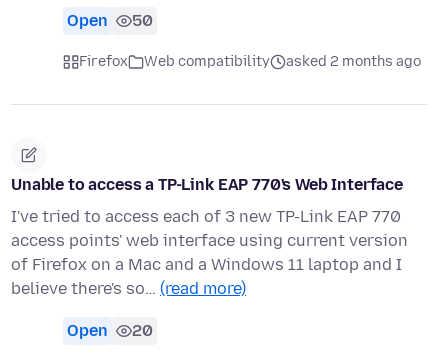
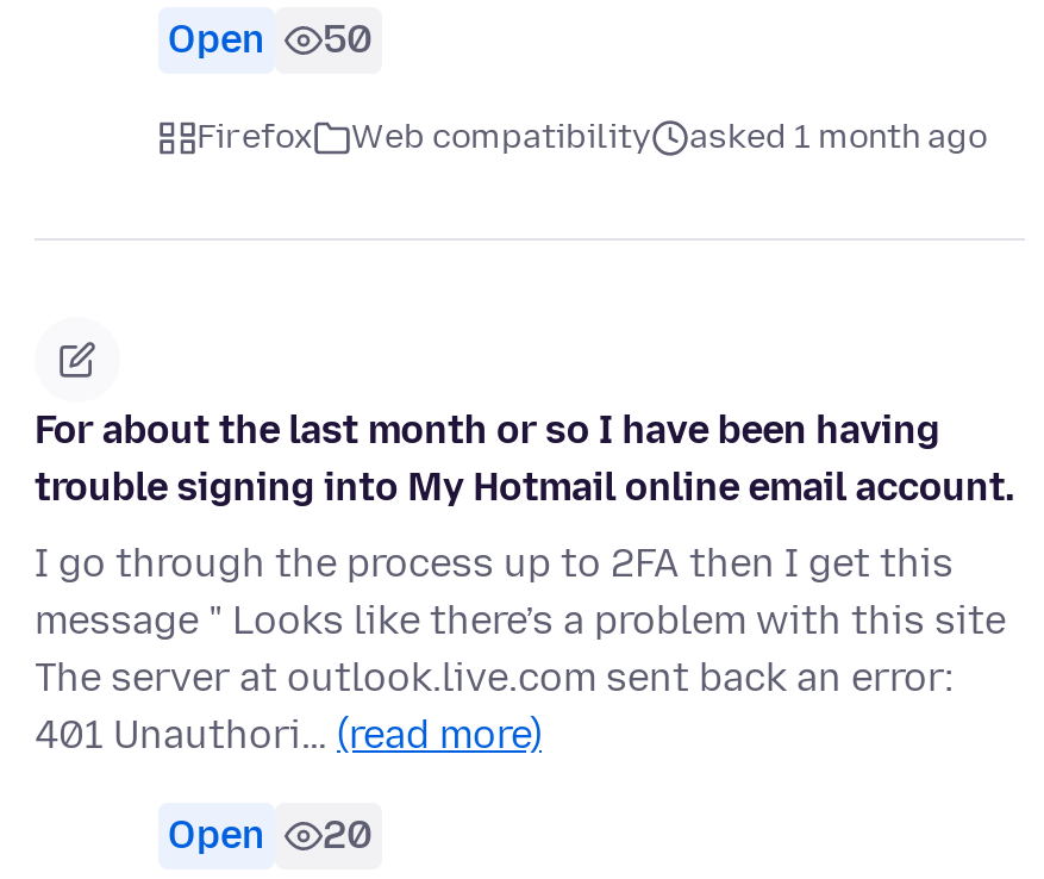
- asked 2 months ago
+ asked 1 month ago

- Unable to access a TP-Link EAP 770's Web Interface
+ For about the last month or so I have been having
+ trouble signing into My Hotmail online email account.

- I've tried to access each of 3 new TP-Link EAP 770
- access points' web interface using current version
- of Firefox on a Mac and a Windows 11 laptop and I
- believe there's so… (read more)
+ I go through the process up to 2FA then I get this
+ message " Looks like there’s a problem with this site
+ The server at outlook.live.com sent back an error:
+ 401 Unauthori… (read more)
